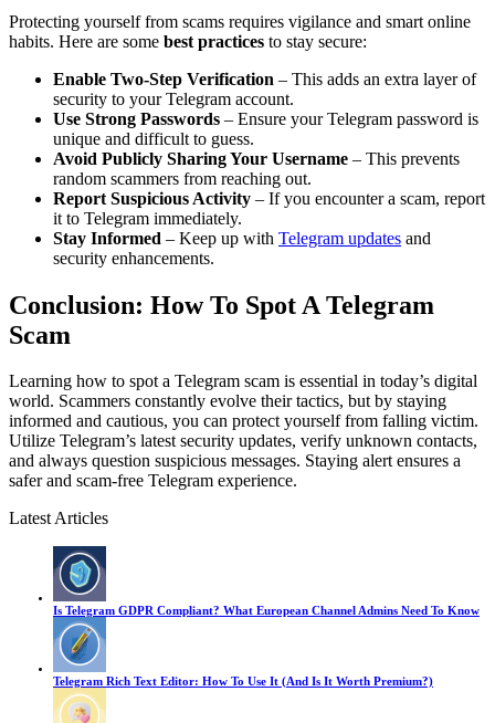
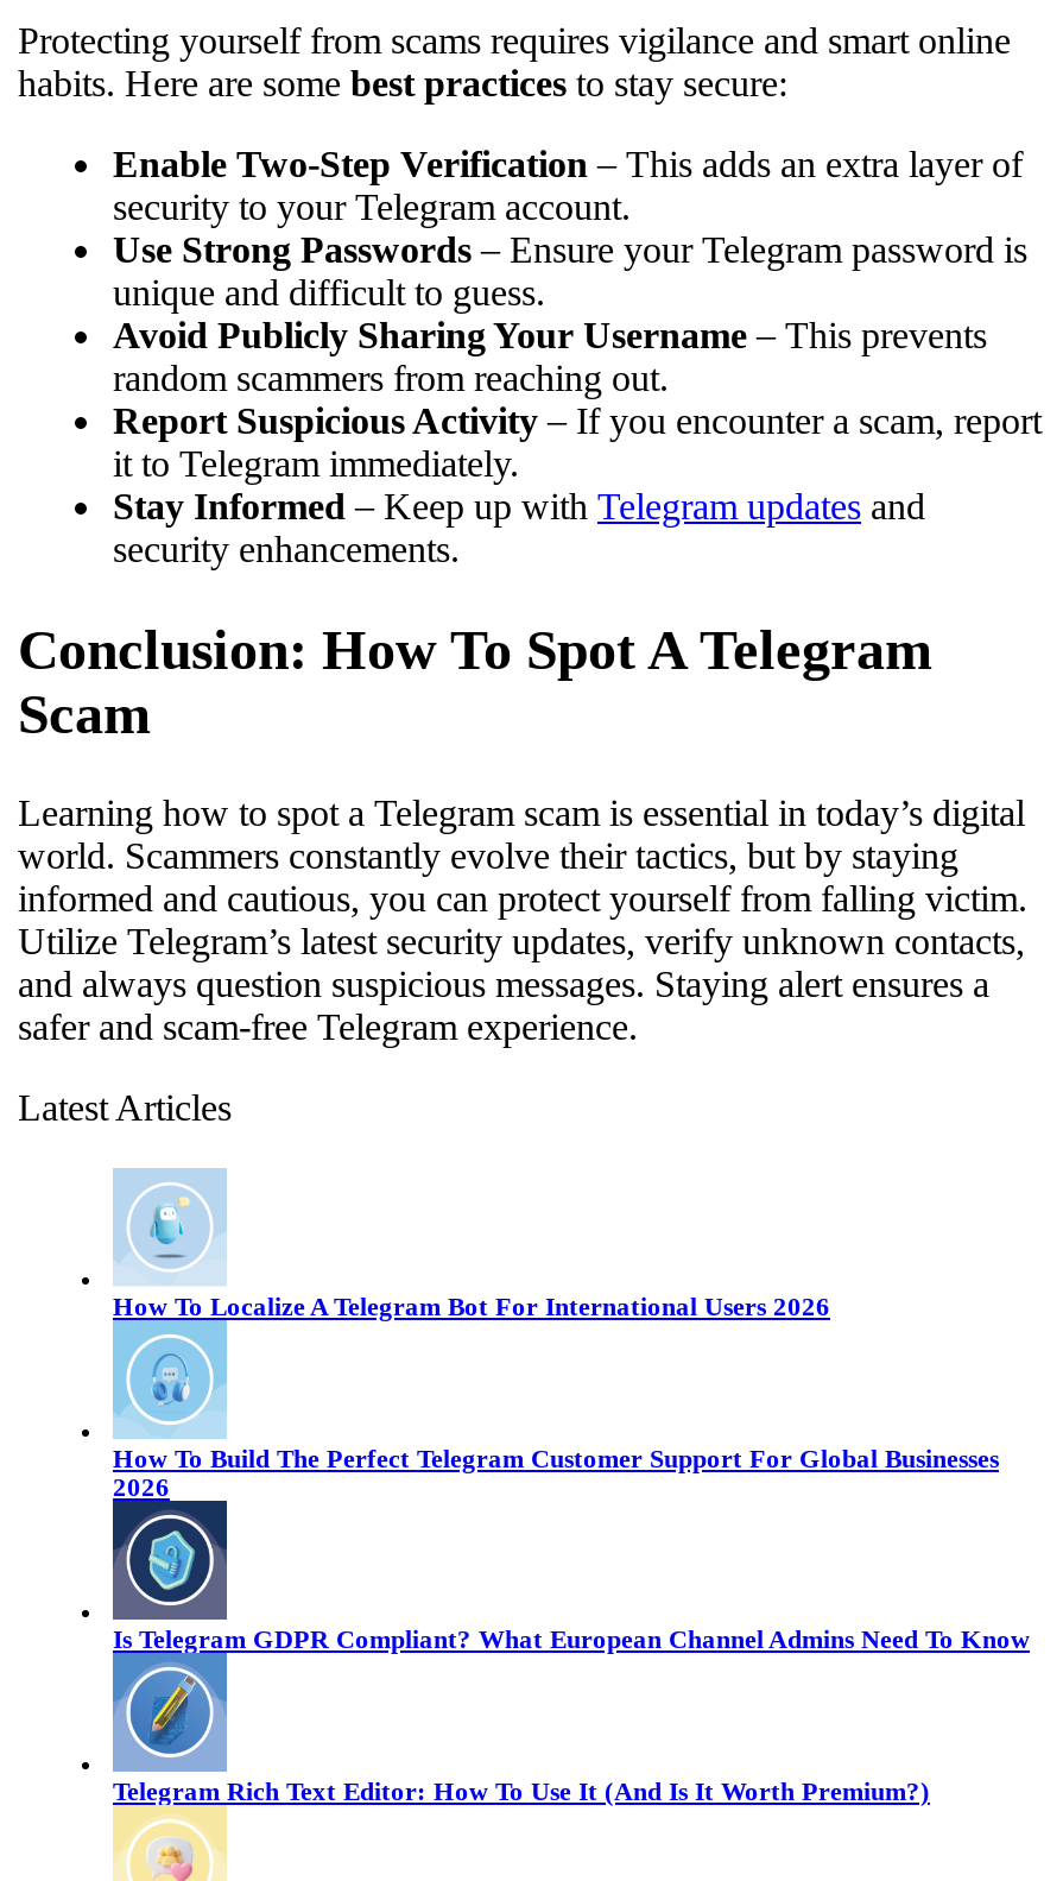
+ [image]
+ How To Localize A Telegram Bot For International Users 2026

+ [image]
+ How To Build The Perfect Telegram Customer Support For Global Businesses
+ 2026
